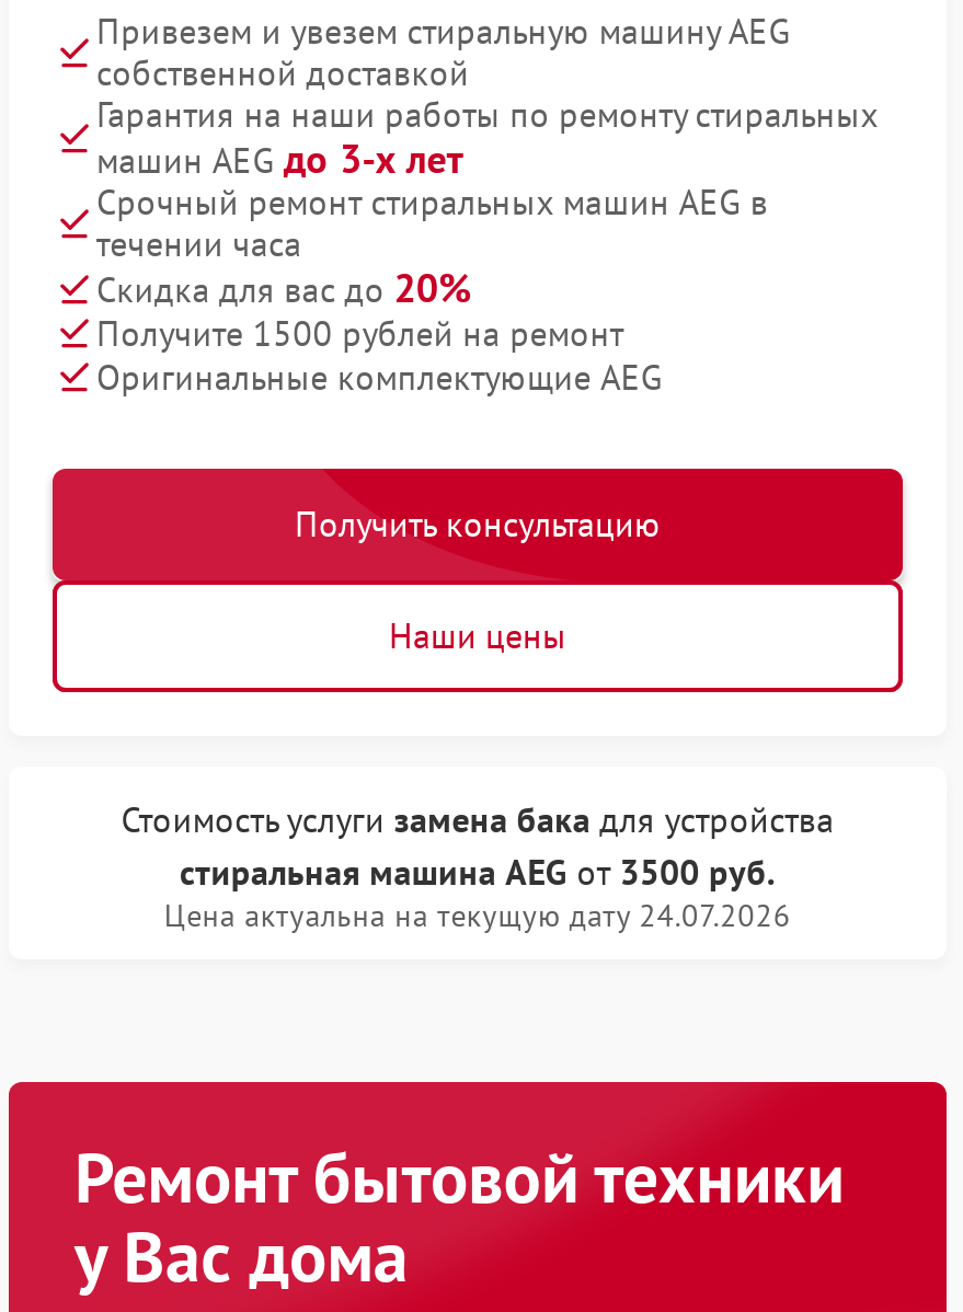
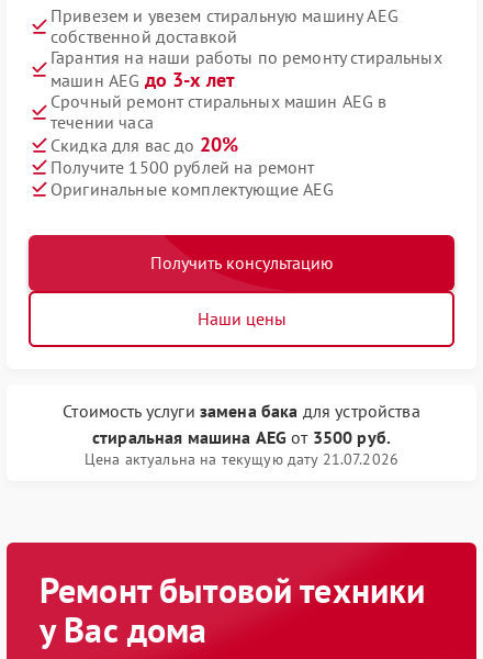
- Цена актуальна на текущую дату 24.07.2026
+ Цена актуальна на текущую дату 21.07.2026
